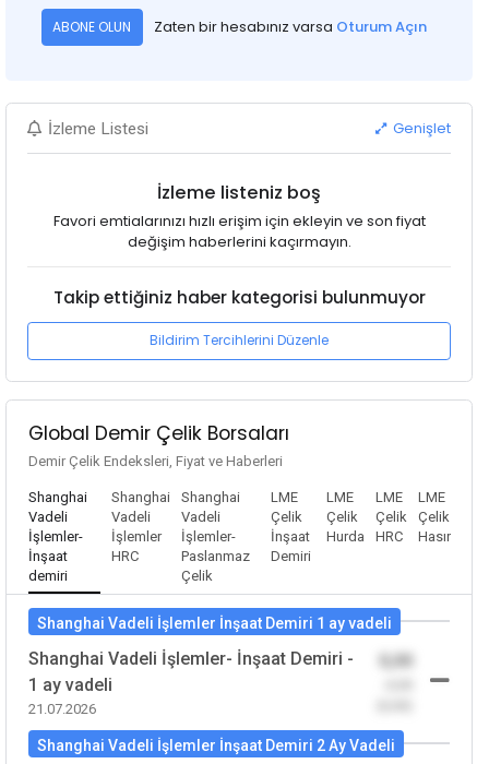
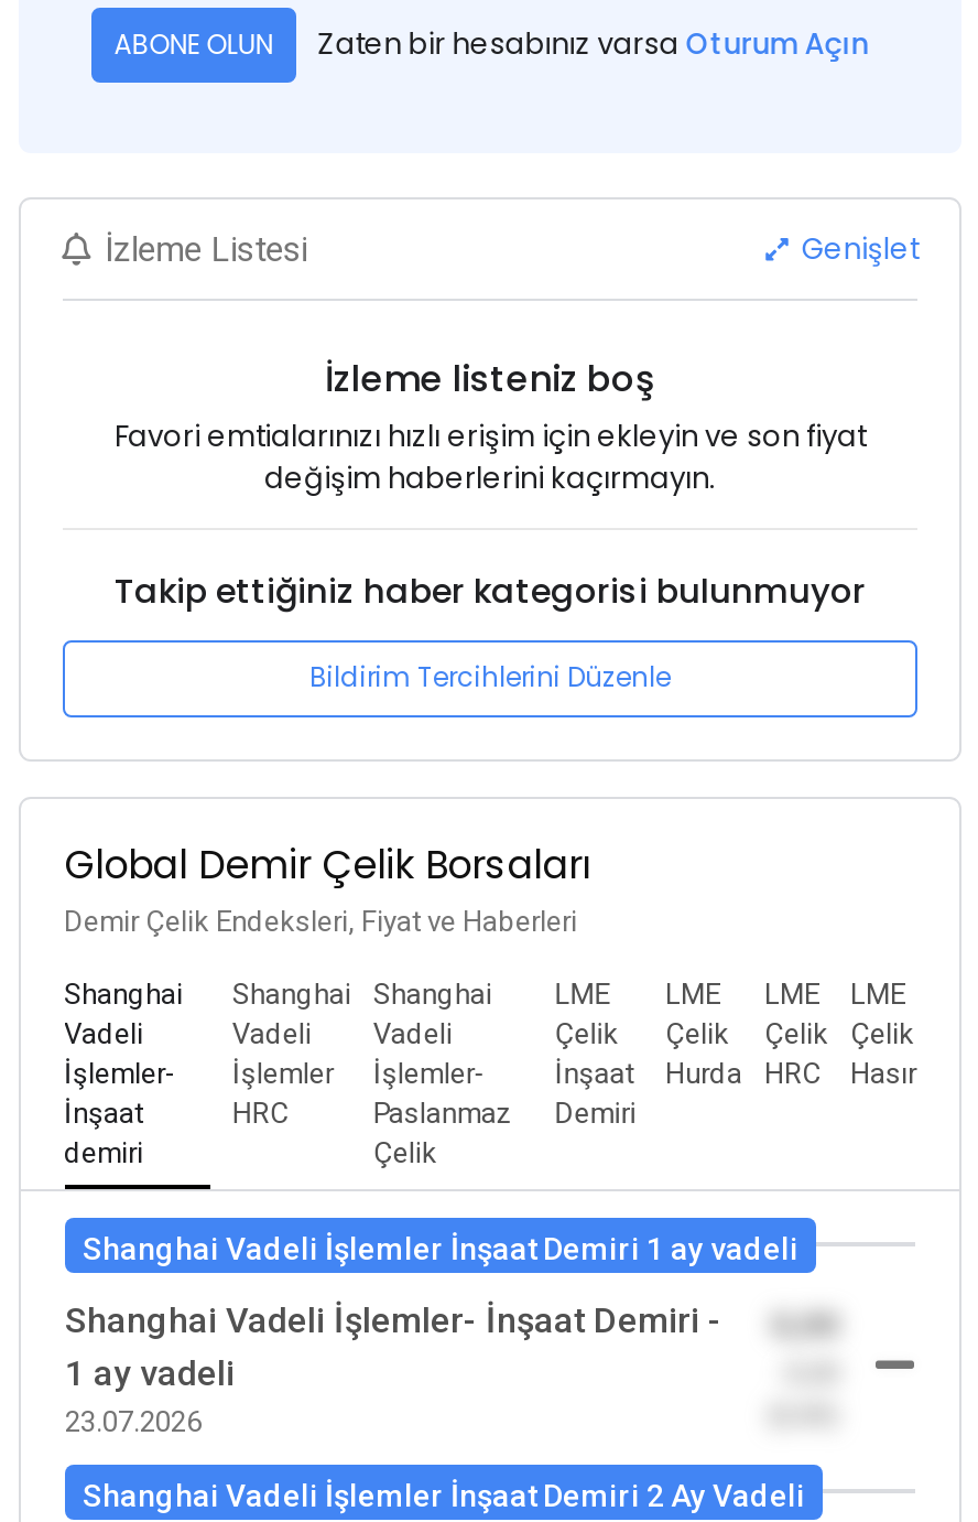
- 21.07.2026
+ 23.07.2026
